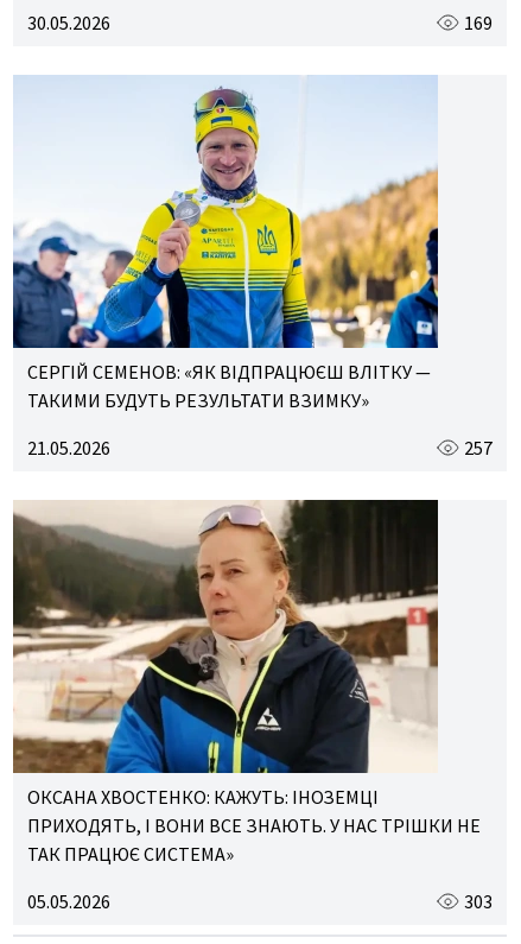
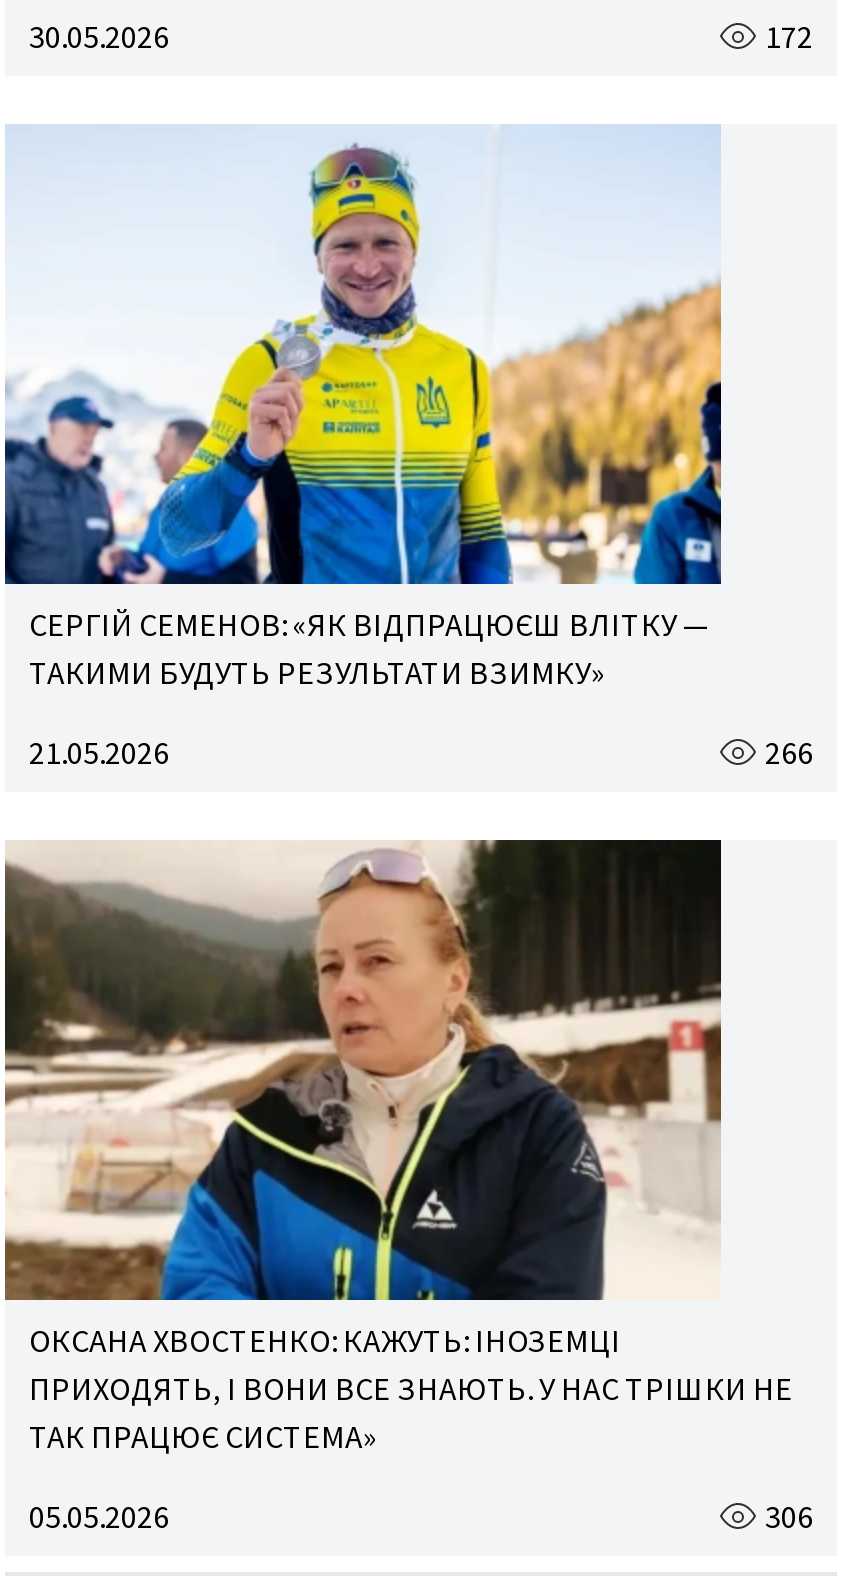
- 169
+ 172

- 257
+ 266

- 303
+ 306
